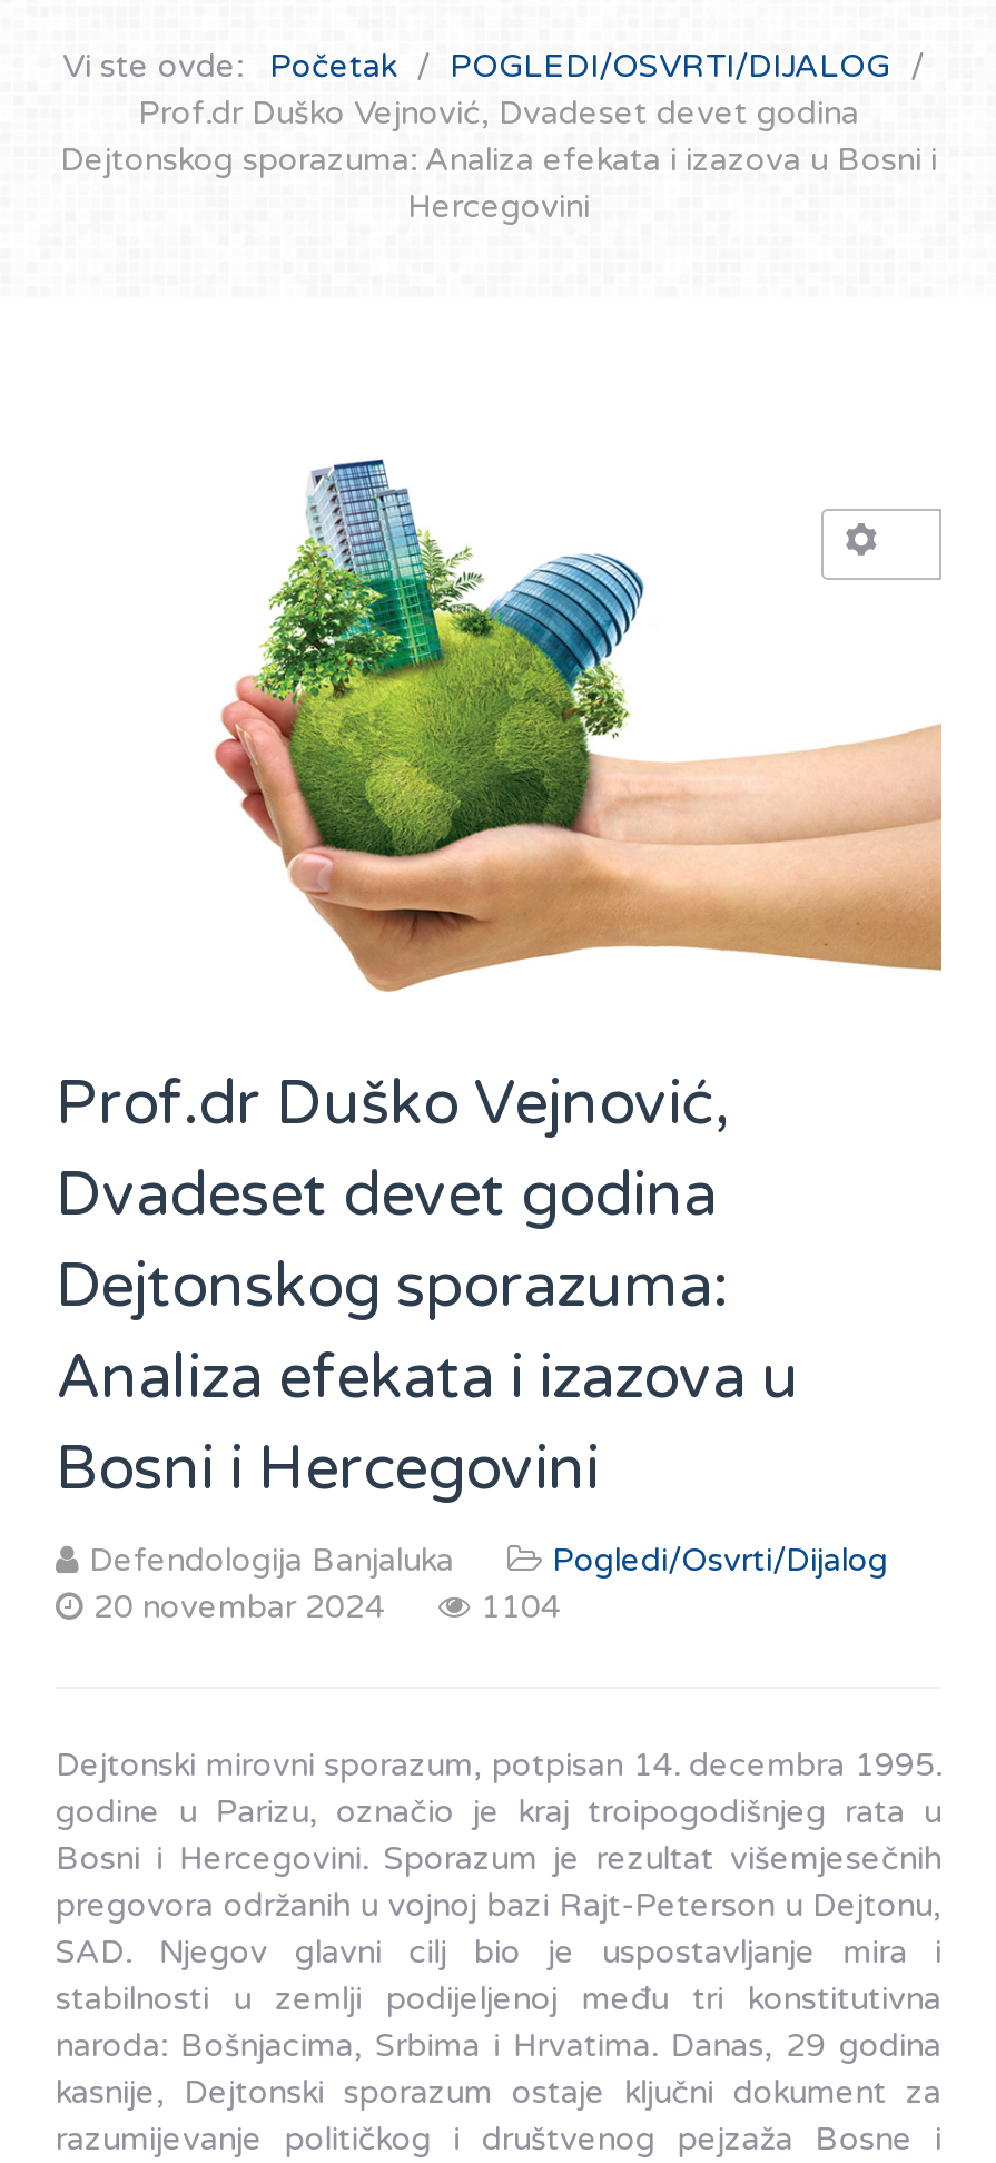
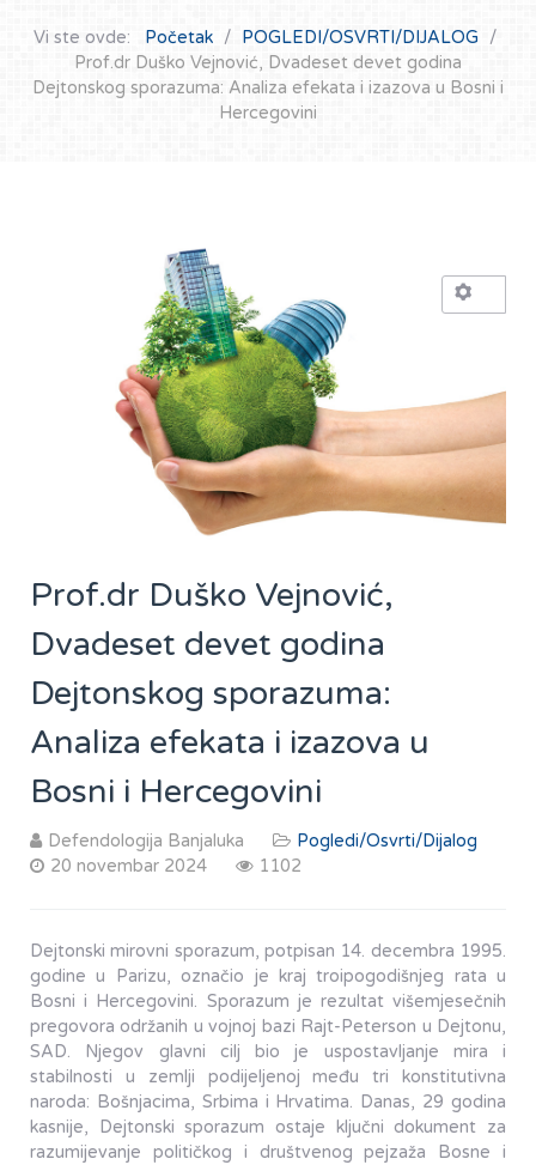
- 1104
+ 1102
